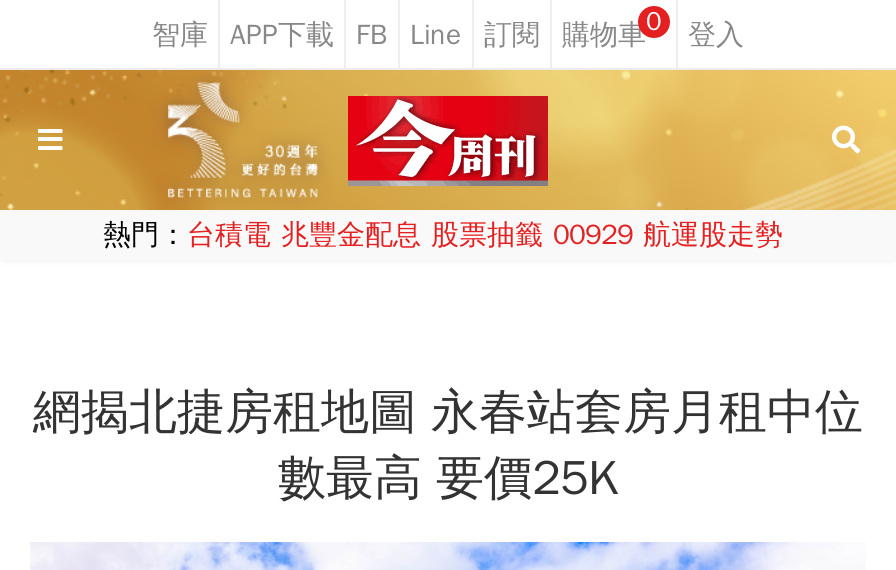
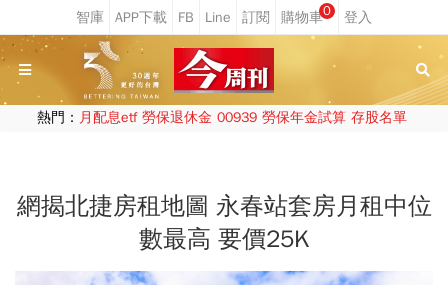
- 熱門：台積電 兆豐金配息 股票抽籤 00929 航運股走勢
+ 熱門：月配息etf 勞保退休金 00939 勞保年金試算 存股名單
